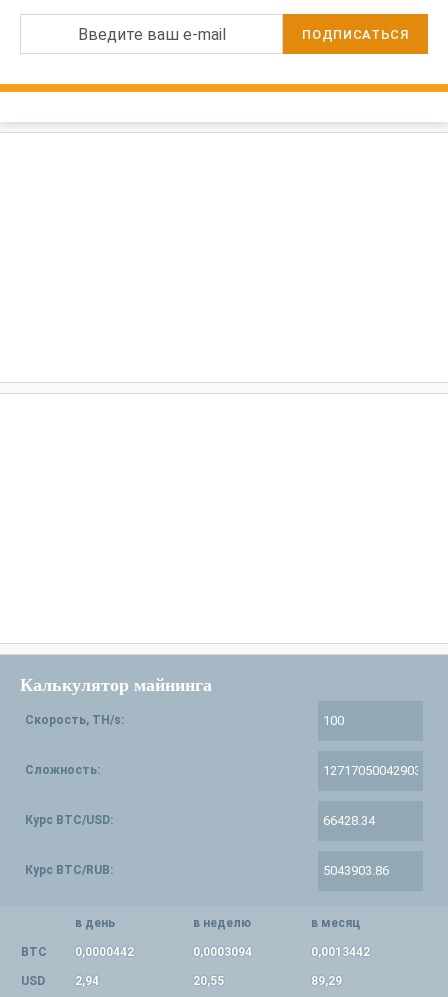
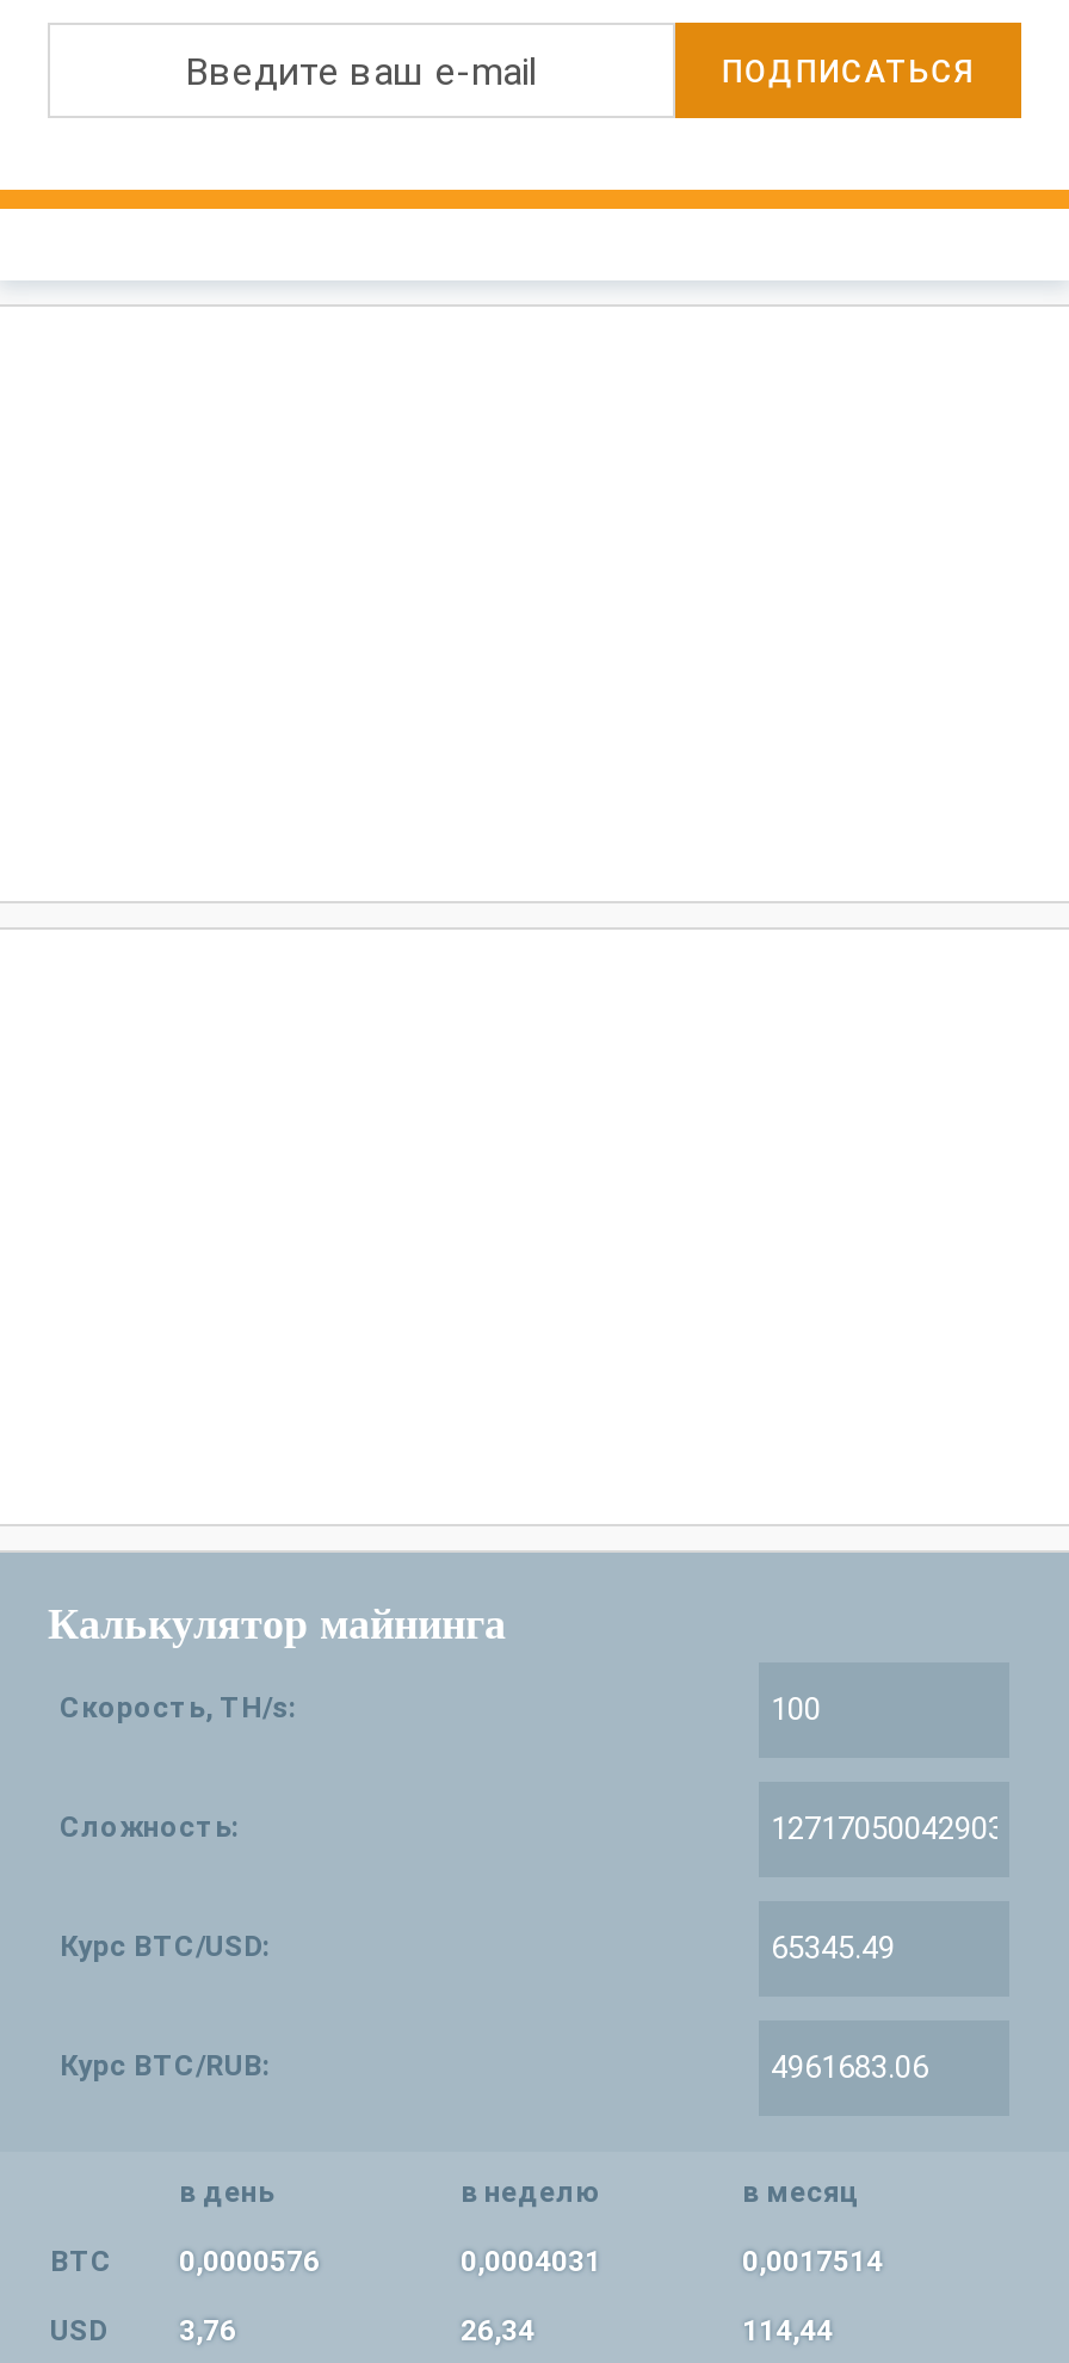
- BTC 0,0000442
+ BTC 0,0000576

- 0,0003094
+ 0,0004031

- 0,0013442
+ 0,0017514

- 2,94
+ 3,76

- 20,55
+ 26,34

- 89,29
+ 114,44
